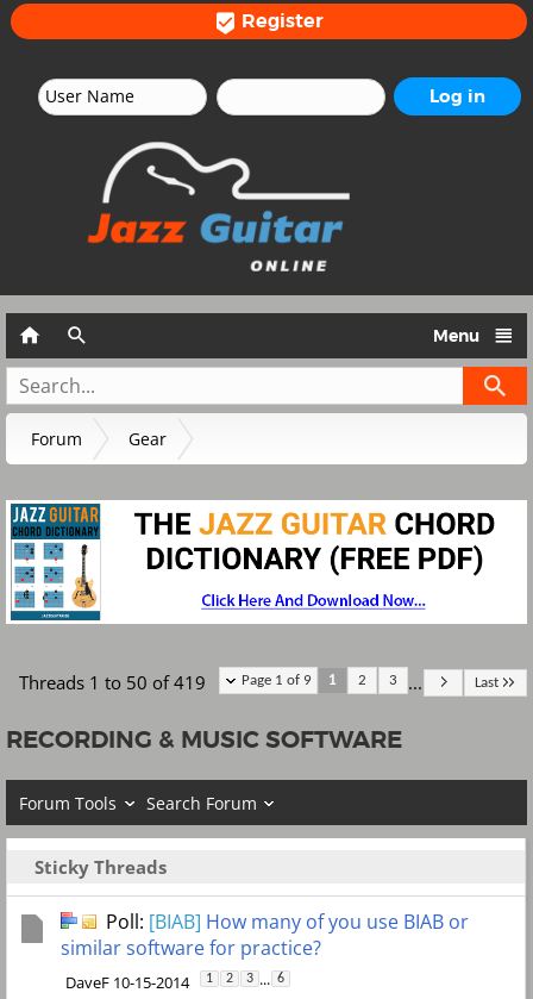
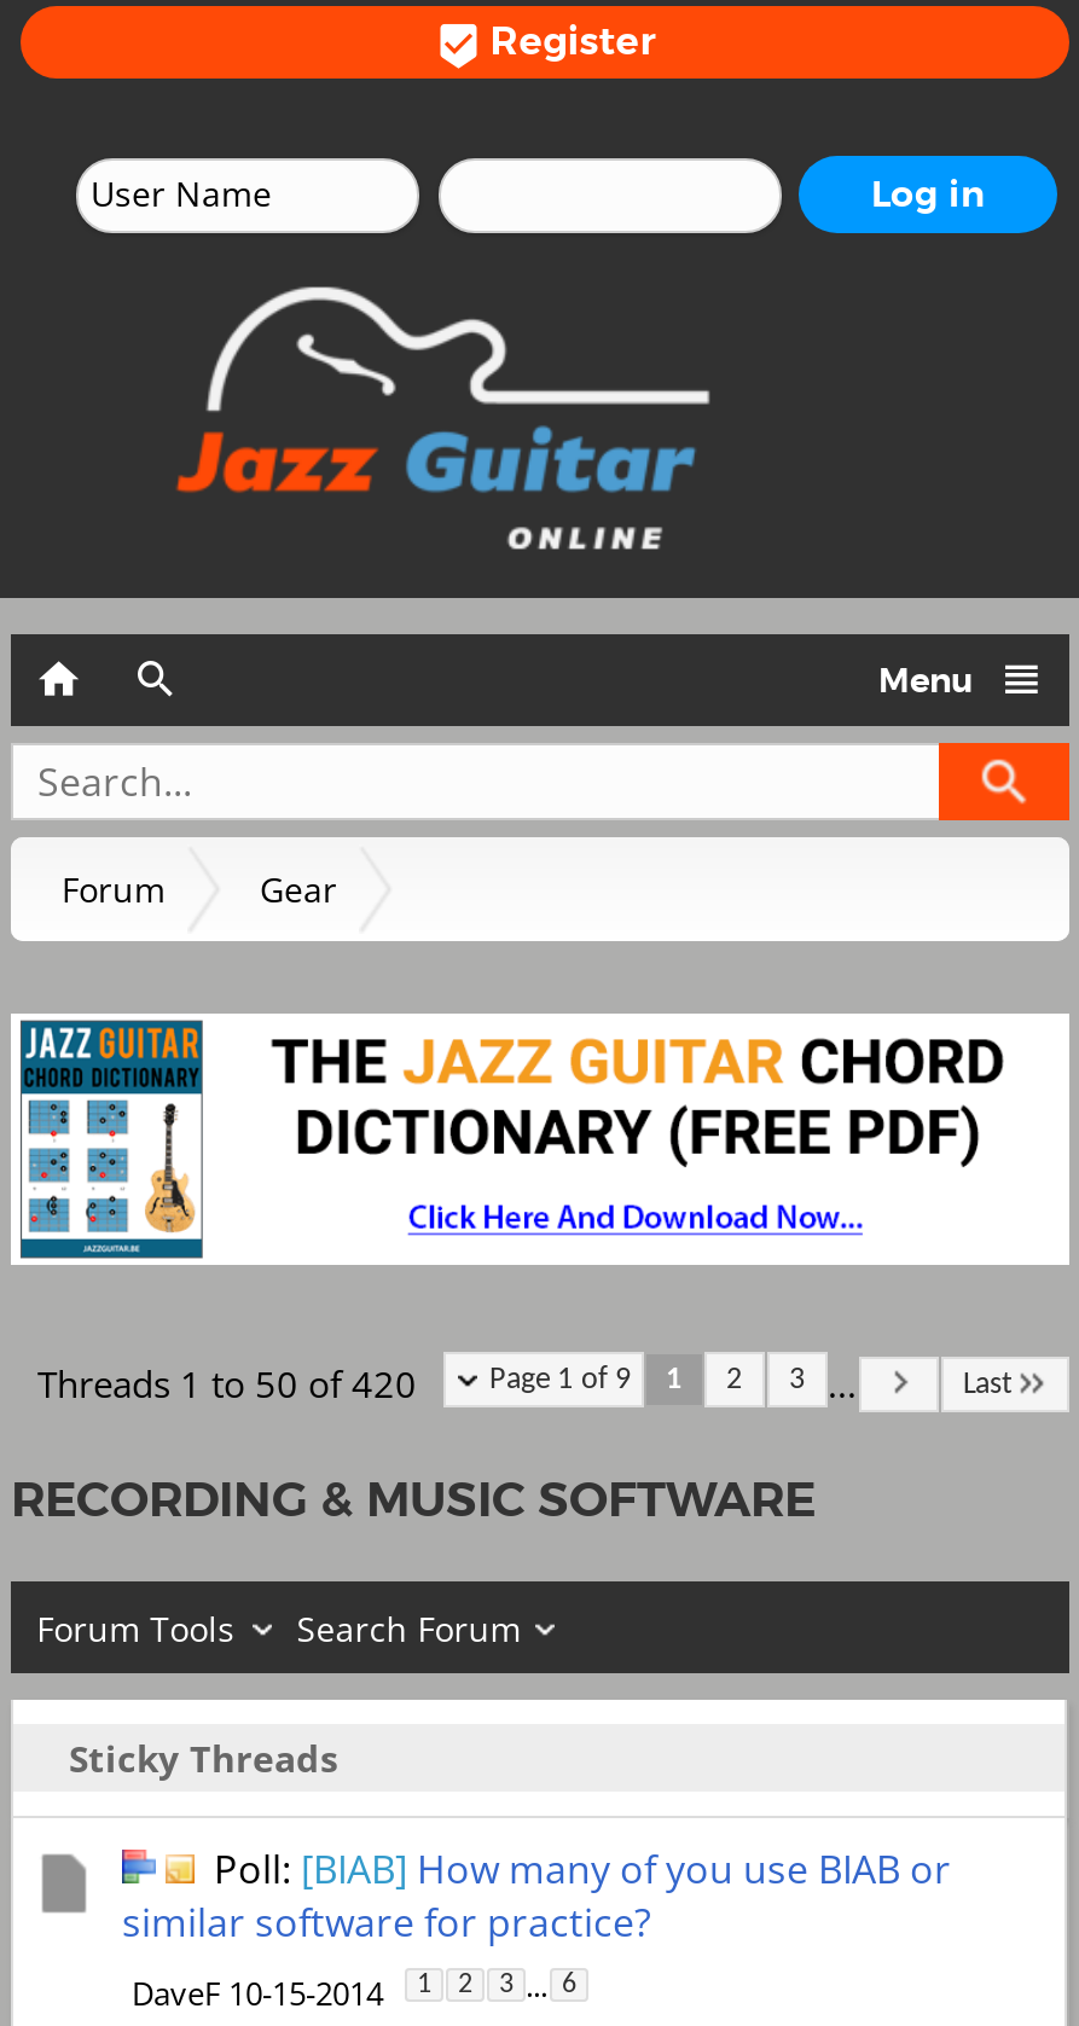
- Threads 1 to 50 of 419
+ Threads 1 to 50 of 420
